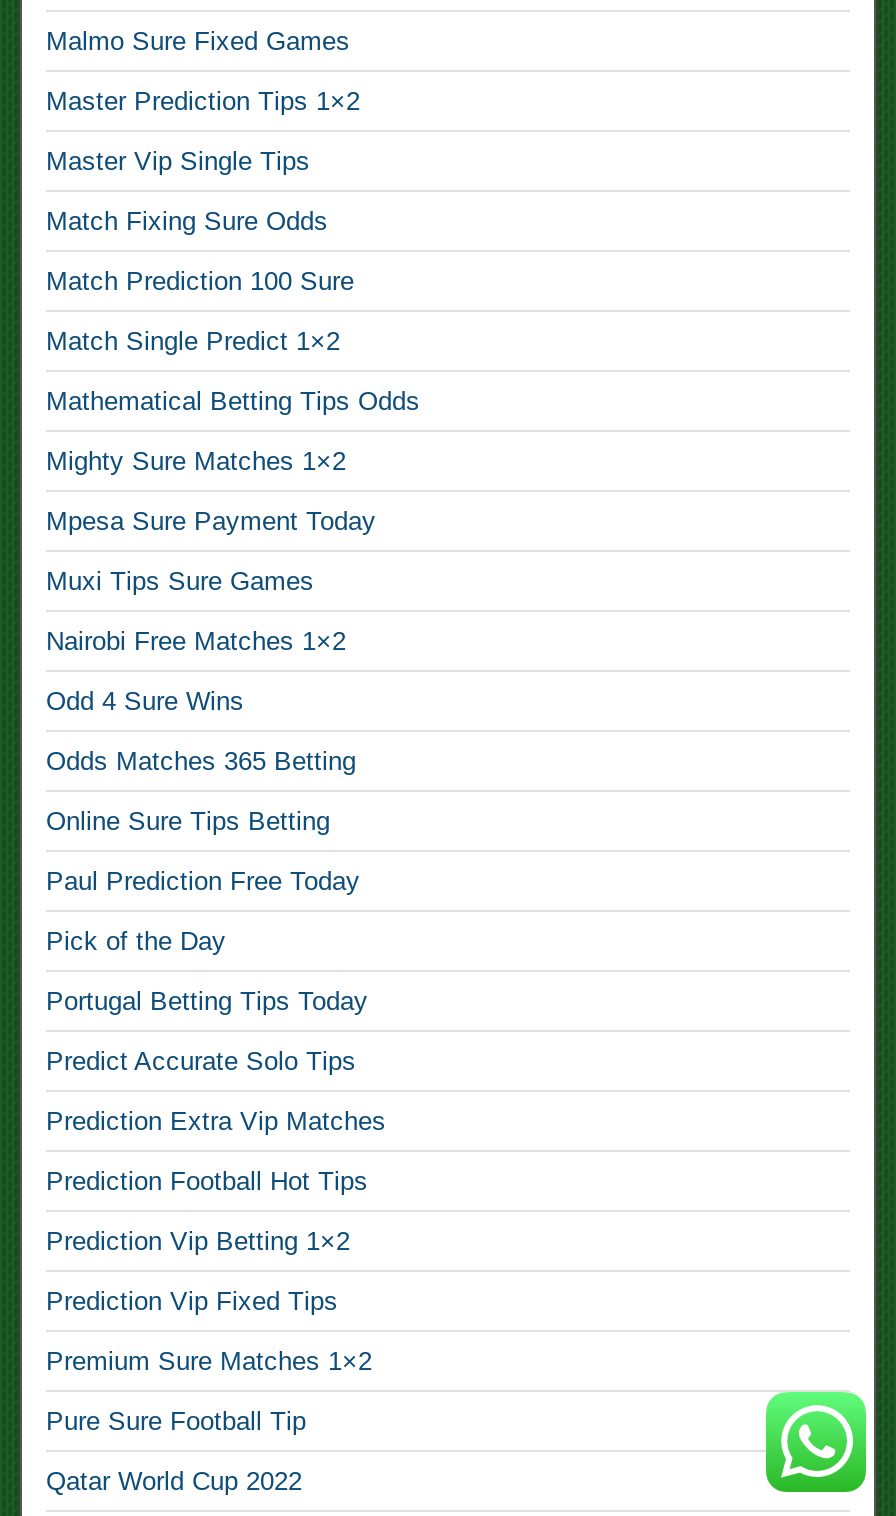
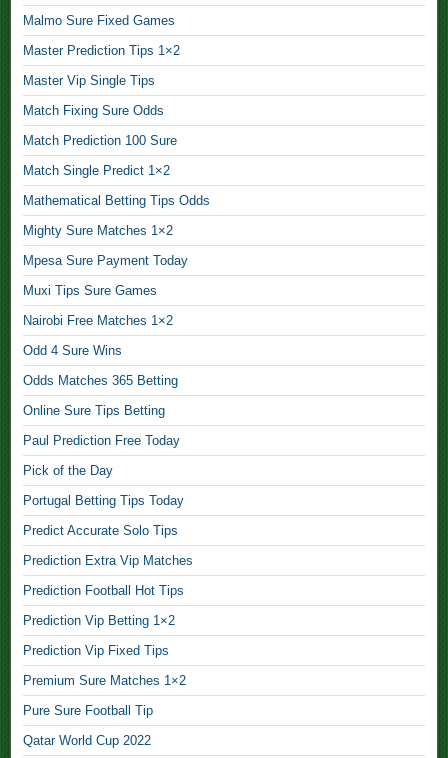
- [image]
